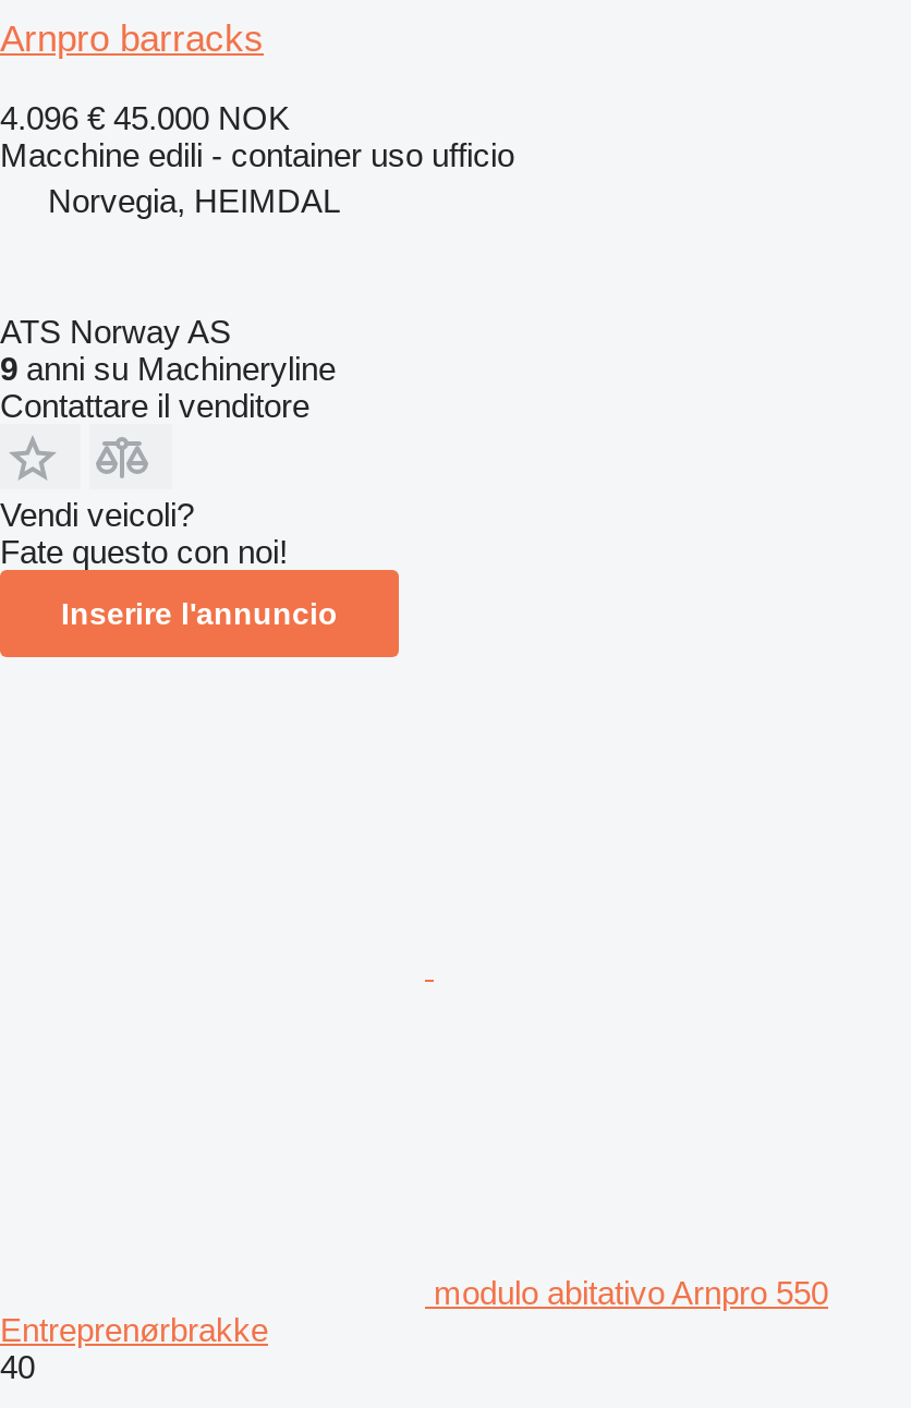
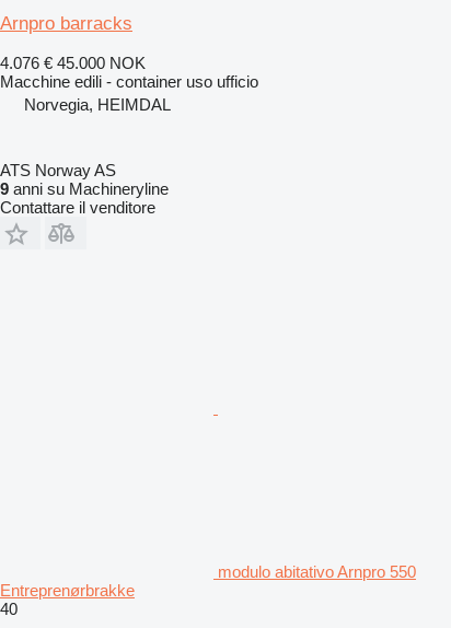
- 4.096 € 45.000 NOK
+ 4.076 € 45.000 NOK

- Vendi veicoli?
- Fate questo con noi!
- Inserire l'annuncio
